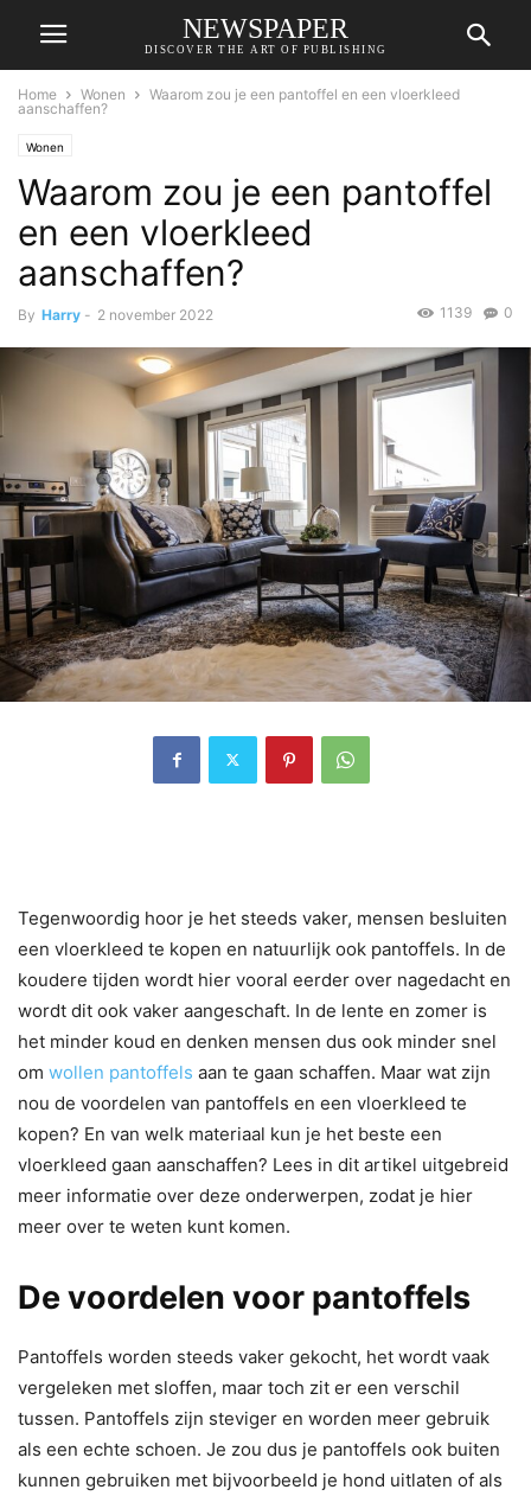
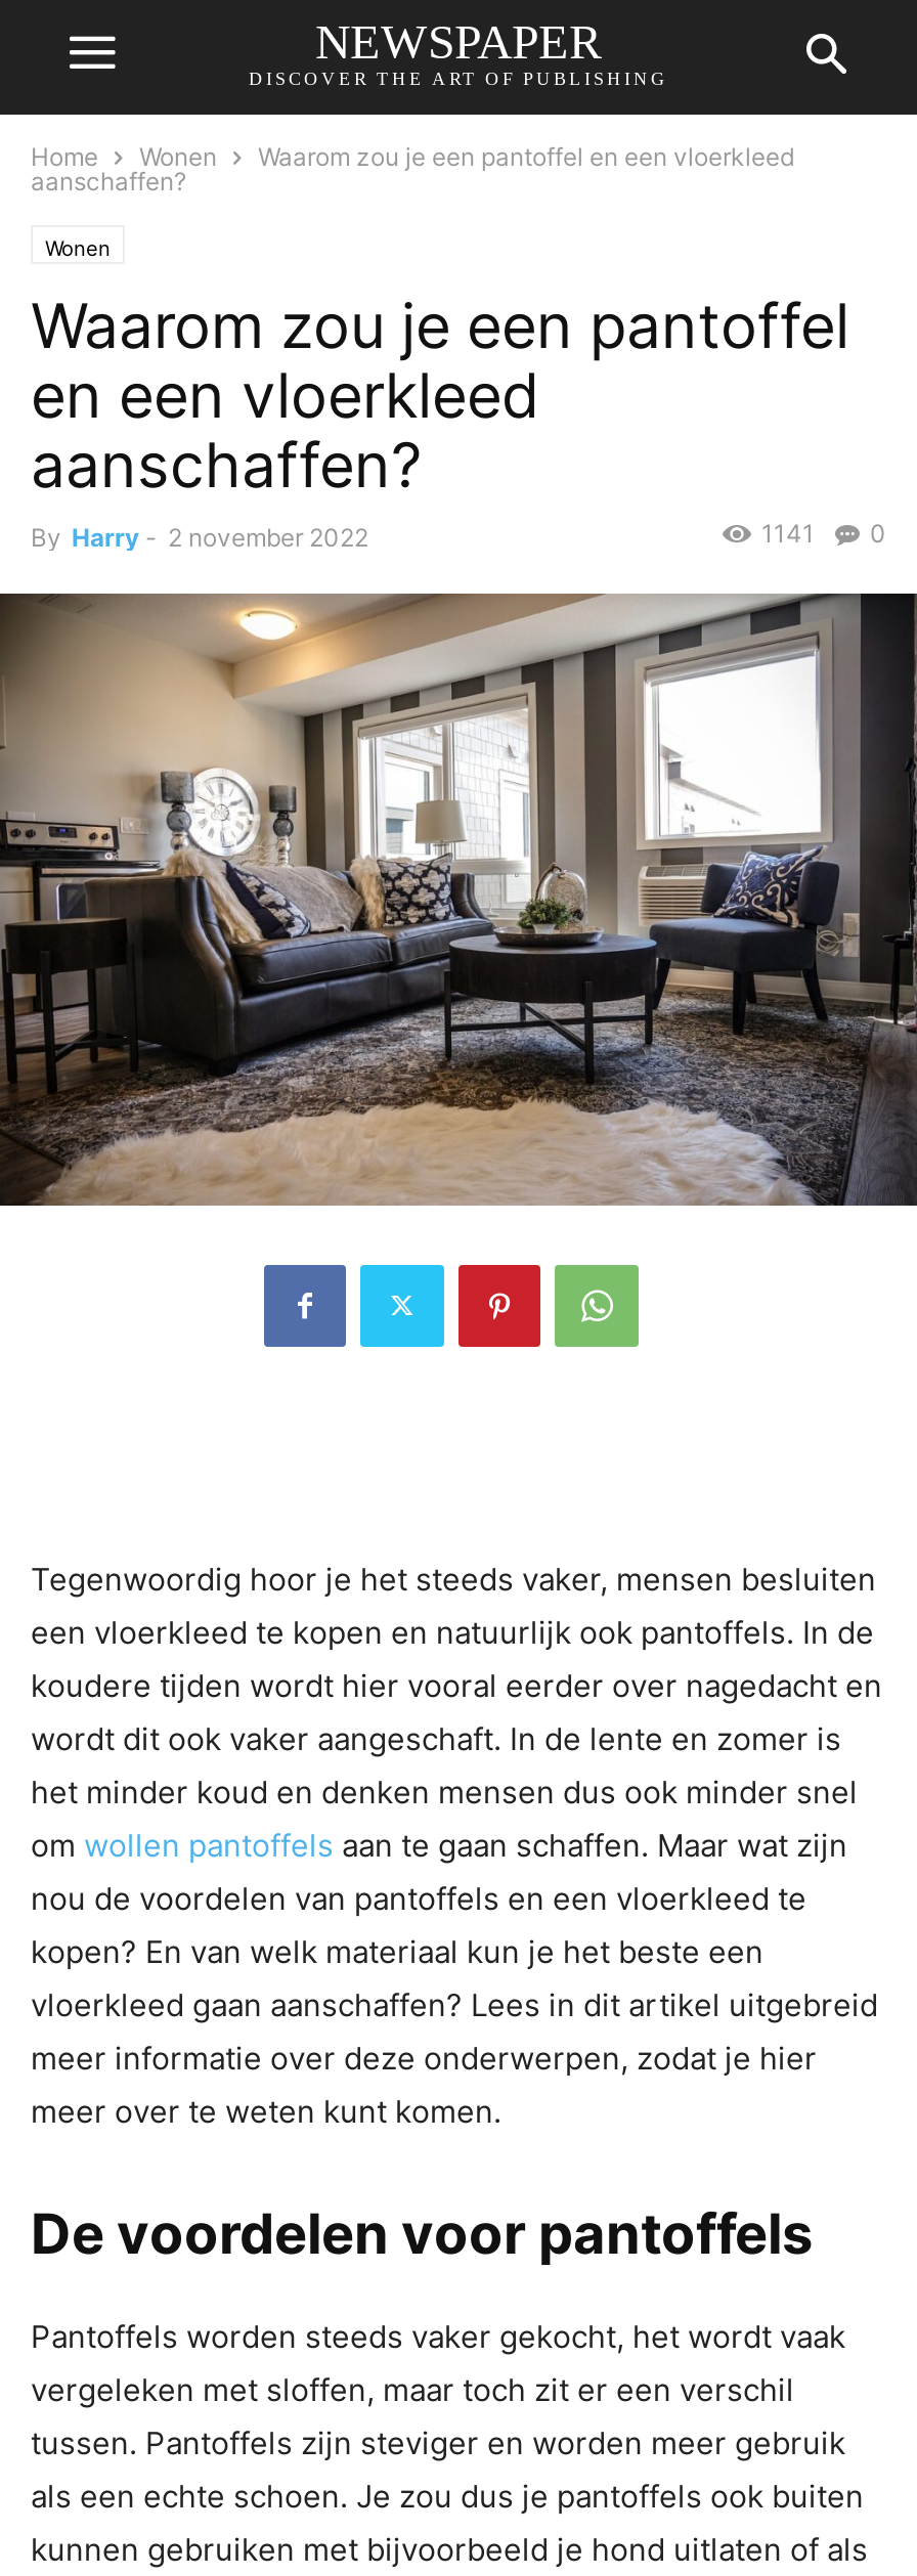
- 1139 0
+ 1141 0
